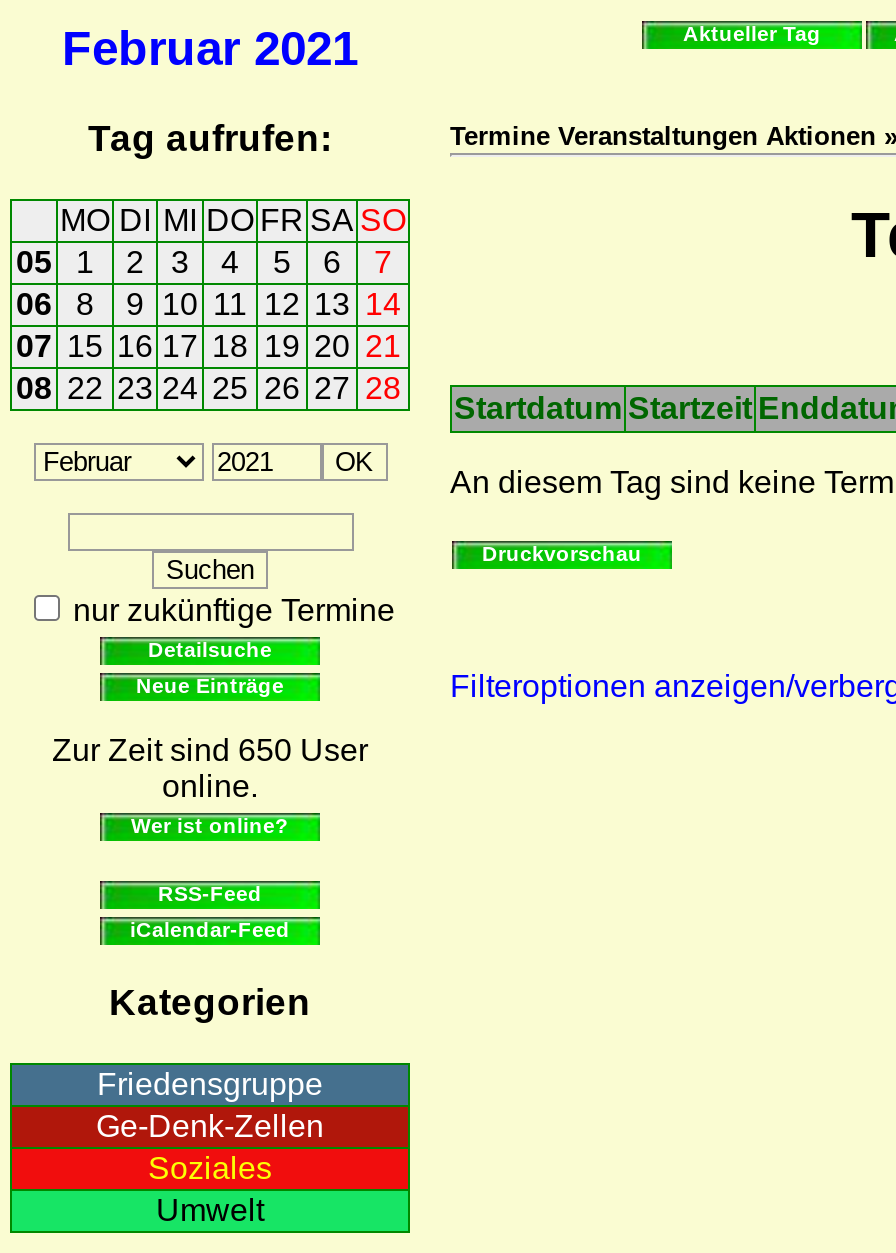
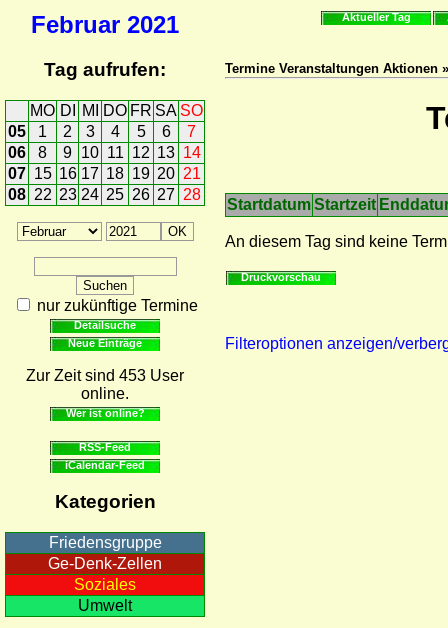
- Zur Zeit sind 650 User
+ Zur Zeit sind 453 User
